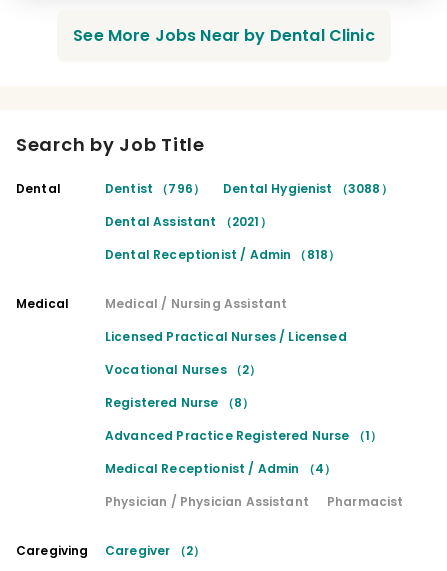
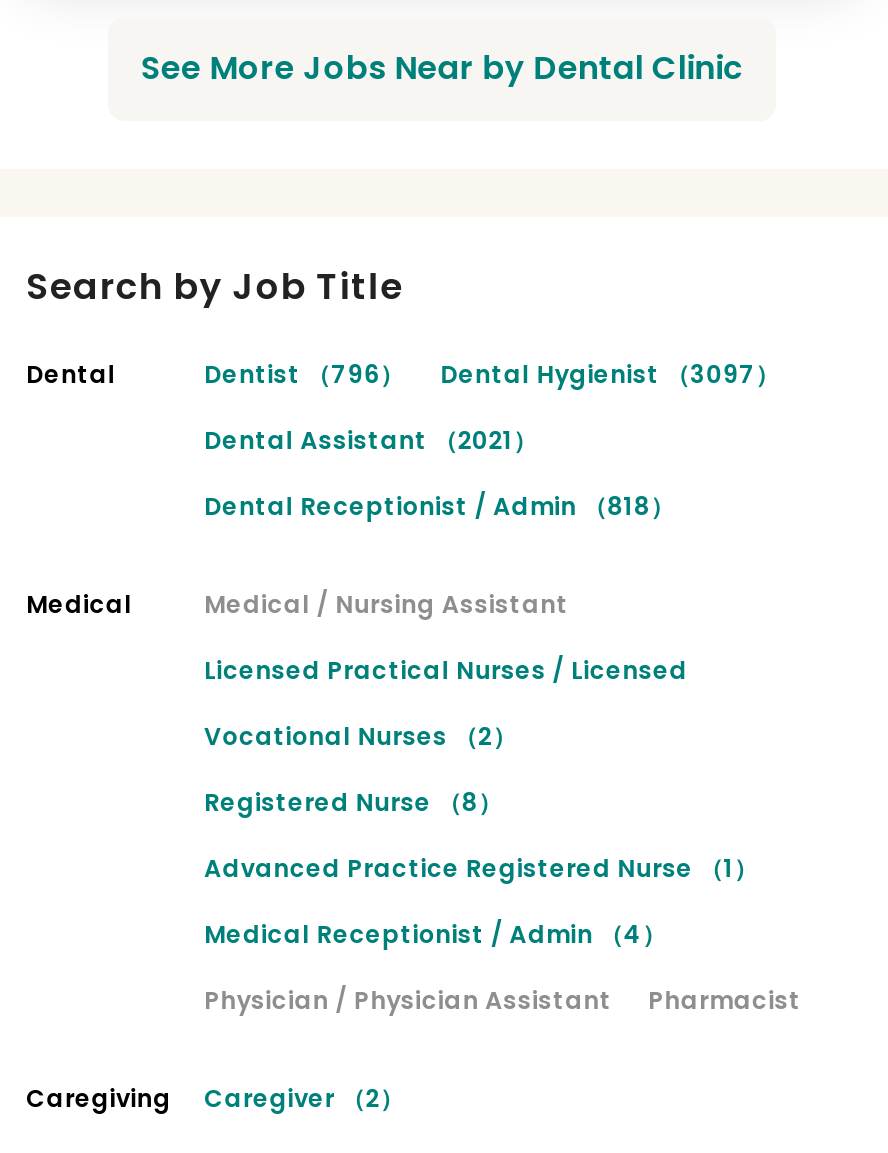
- Dental Hygienist （3088）
+ Dental Hygienist （3097）
